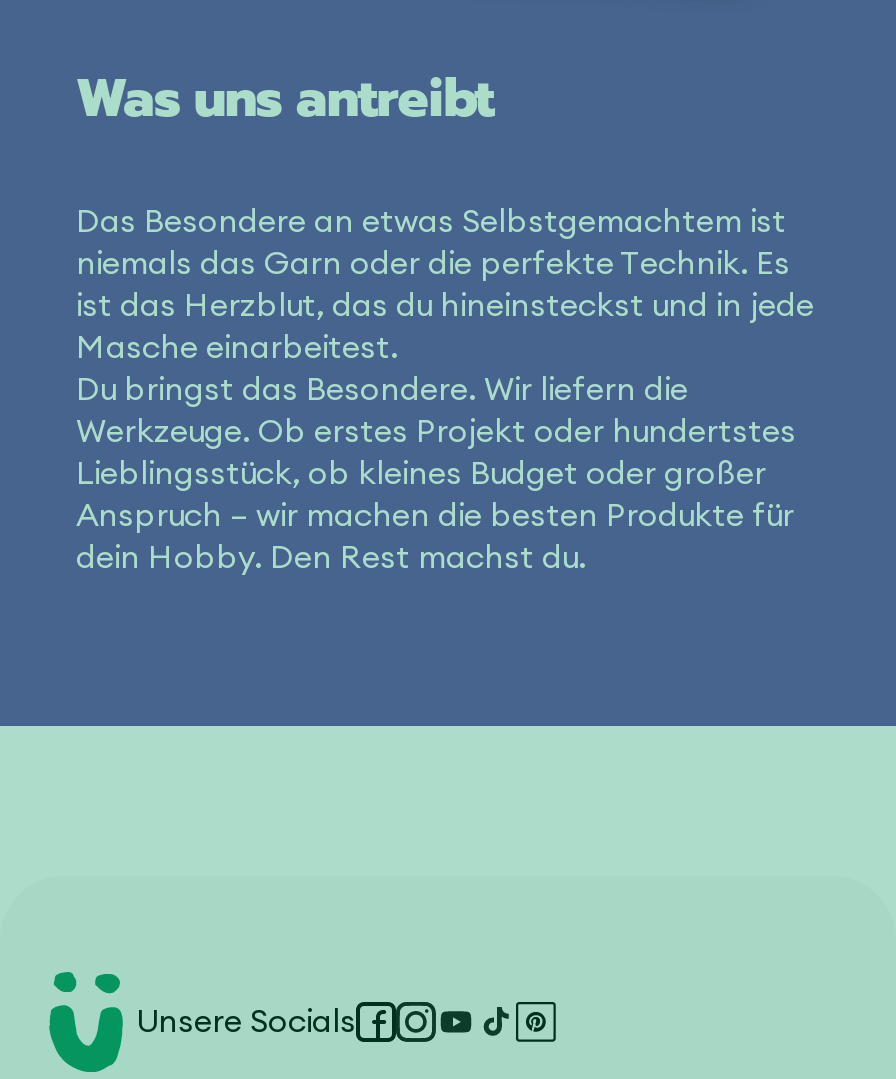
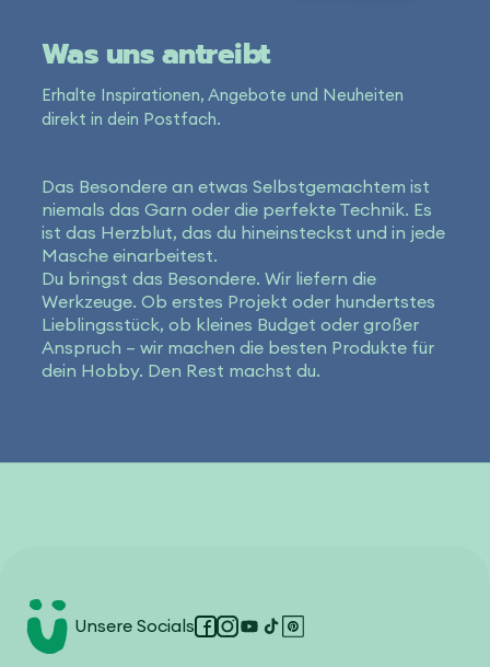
+ Erhalte Inspirationen, Angebote und Neuheiten
+ direkt in dein Postfach.
